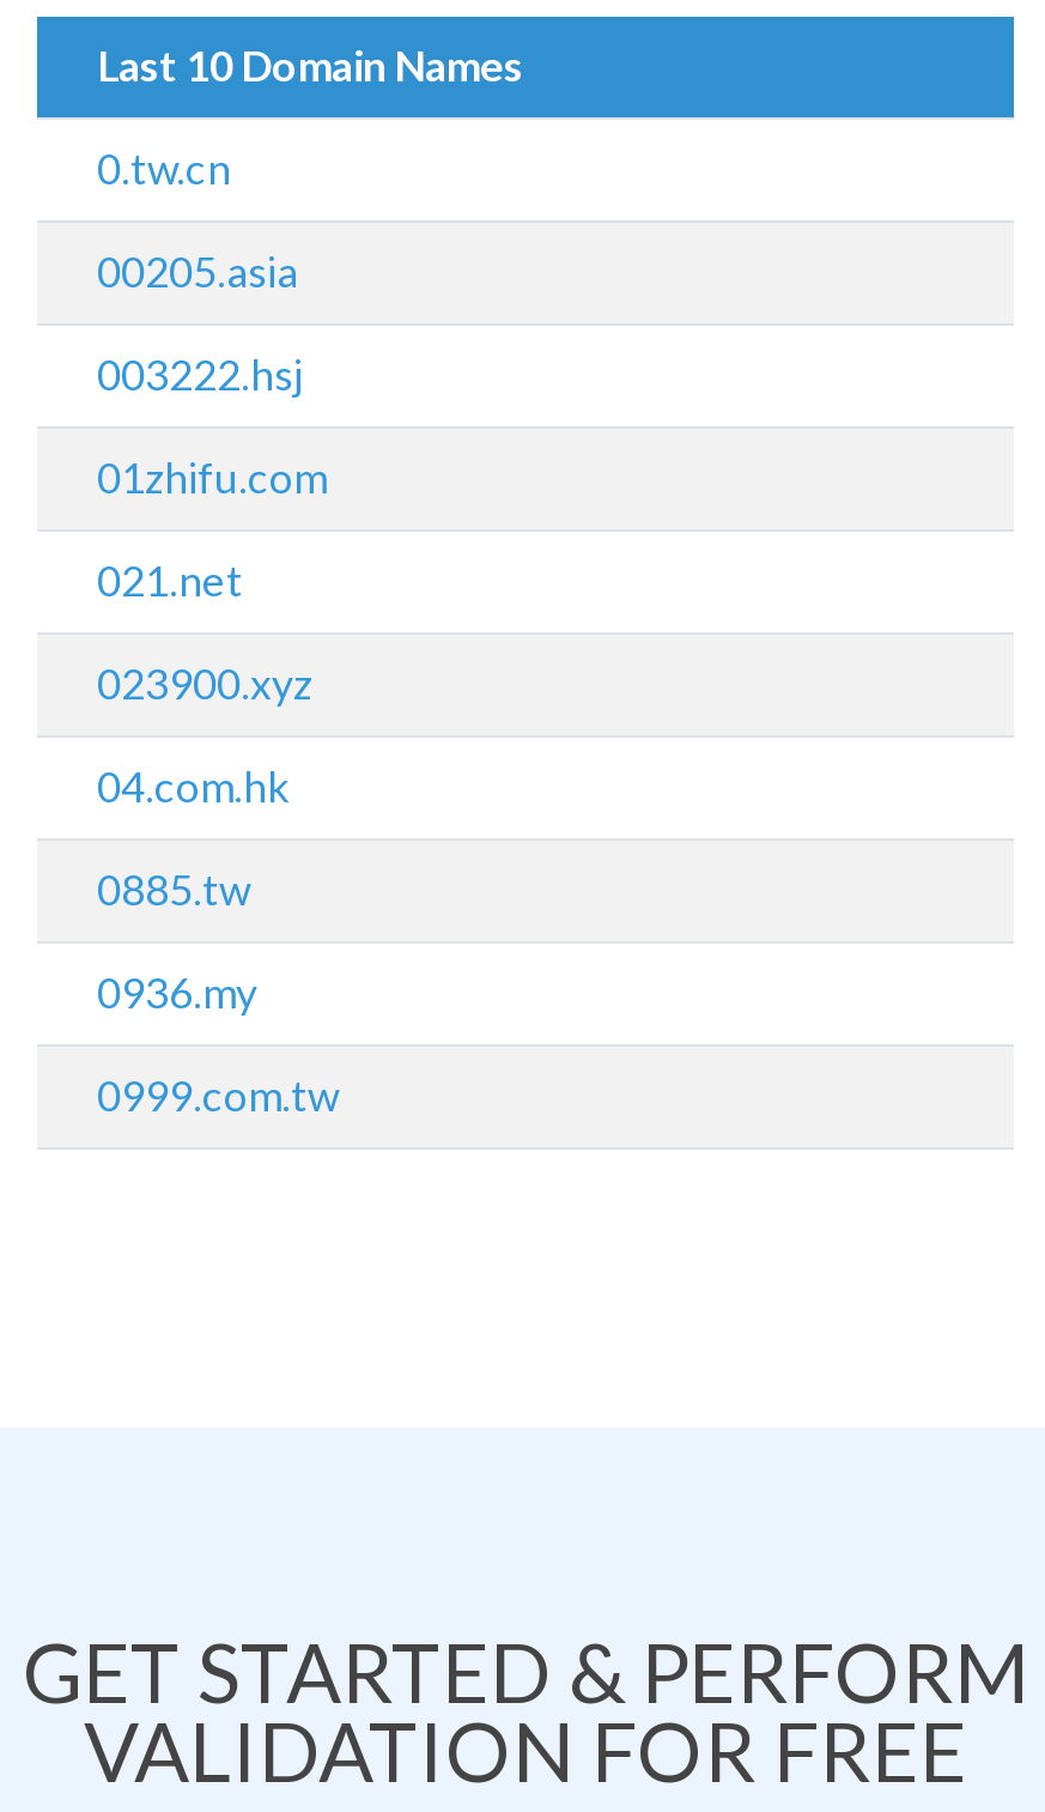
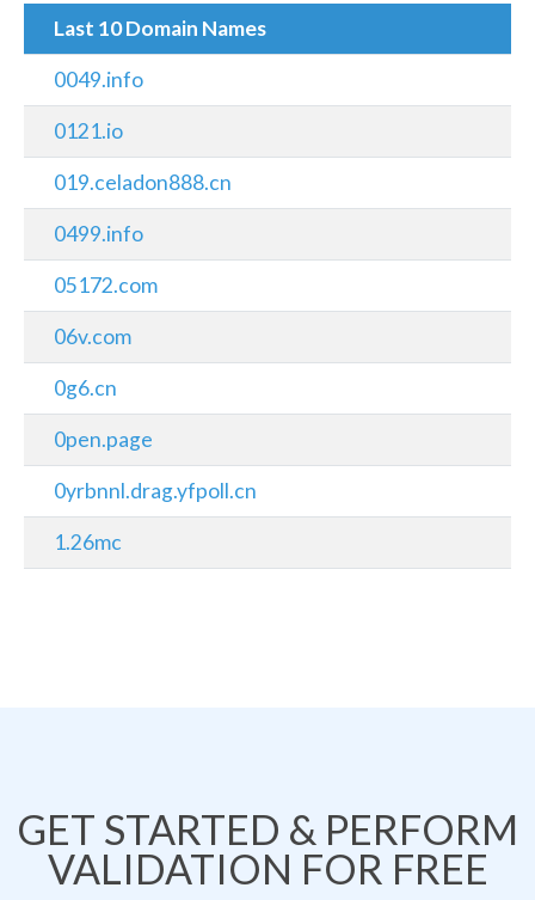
- 0.tw.cn
+ 0049.info

- 00205.asia
+ 0121.io

- 003222.hsj
+ 019.celadon888.cn

- 01zhifu.com
+ 0499.info

- 021.net
+ 05172.com

- 023900.xyz
+ 06v.com

- 04.com.hk
+ 0g6.cn

- 0885.tw
+ 0pen.page

- 0936.my
+ 0yrbnnl.drag.yfpoll.cn

- 0999.com.tw
+ 1.26mc
